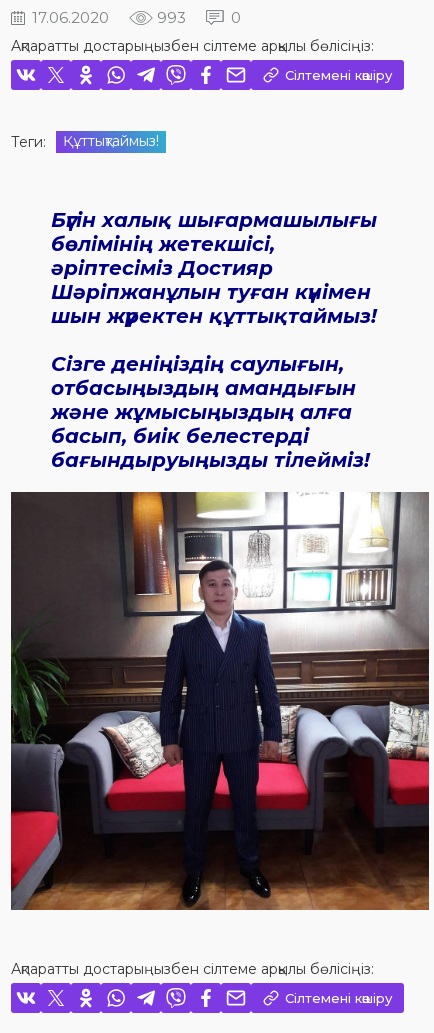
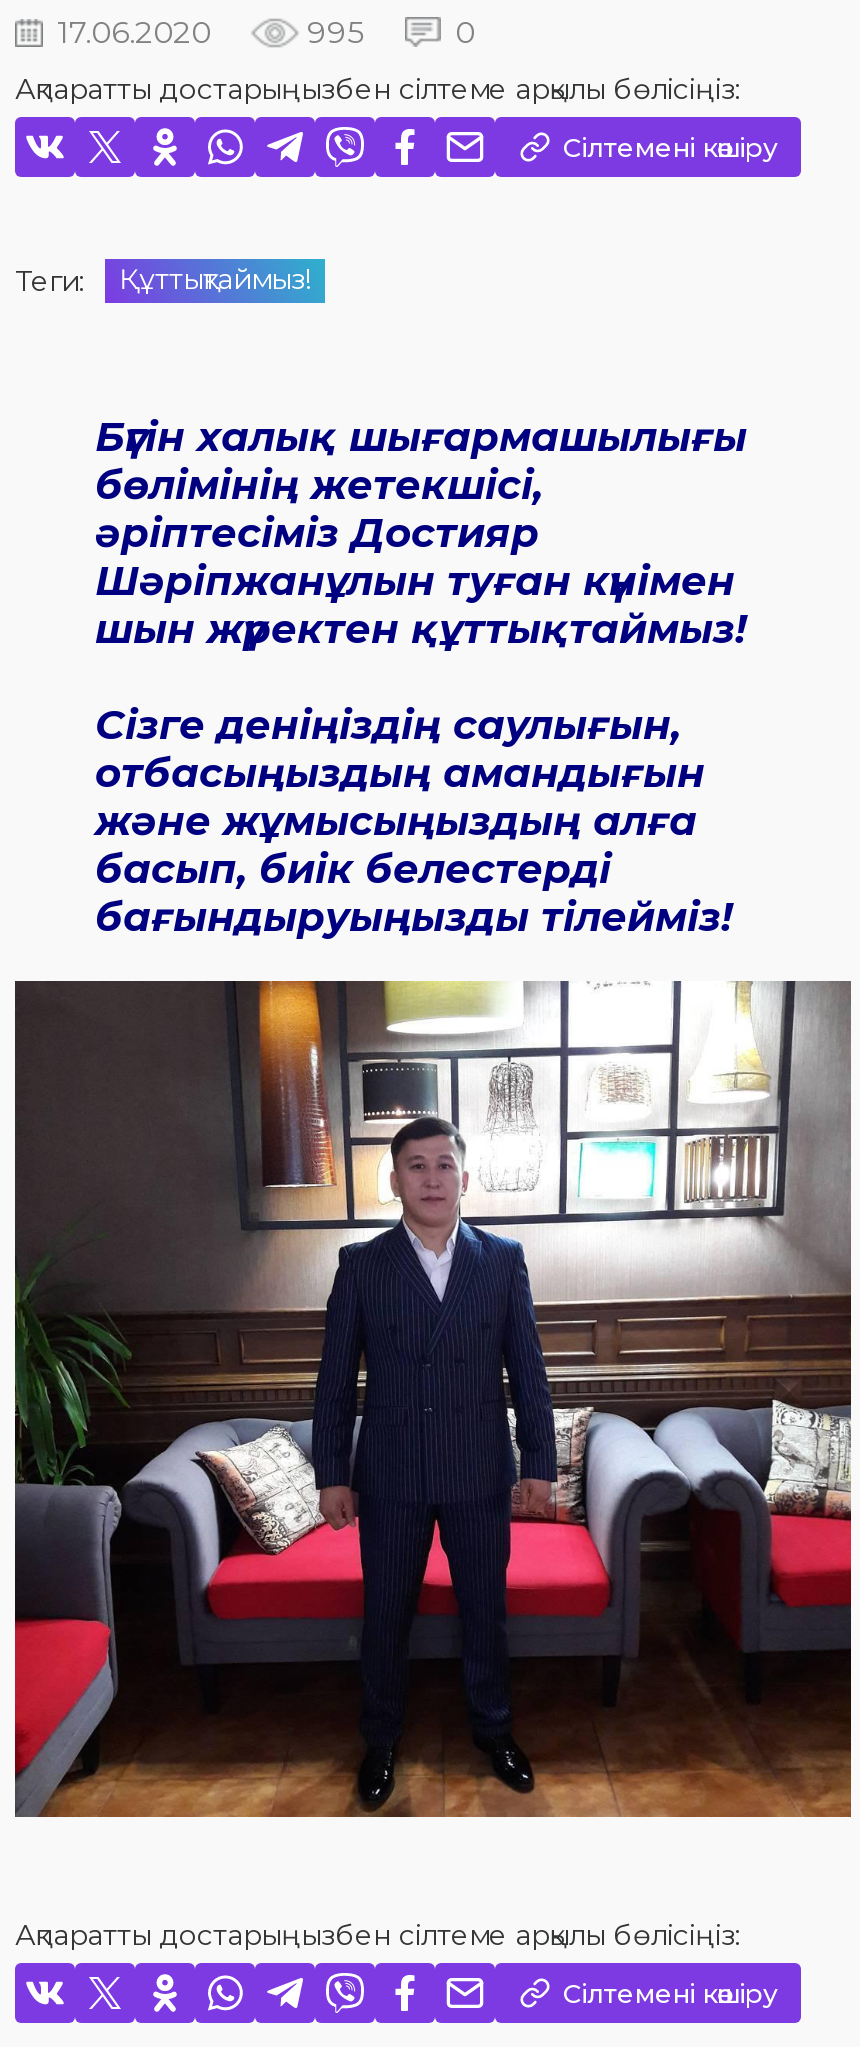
- 993
+ 995
